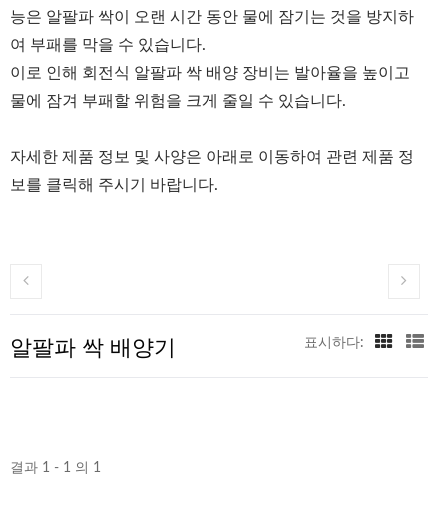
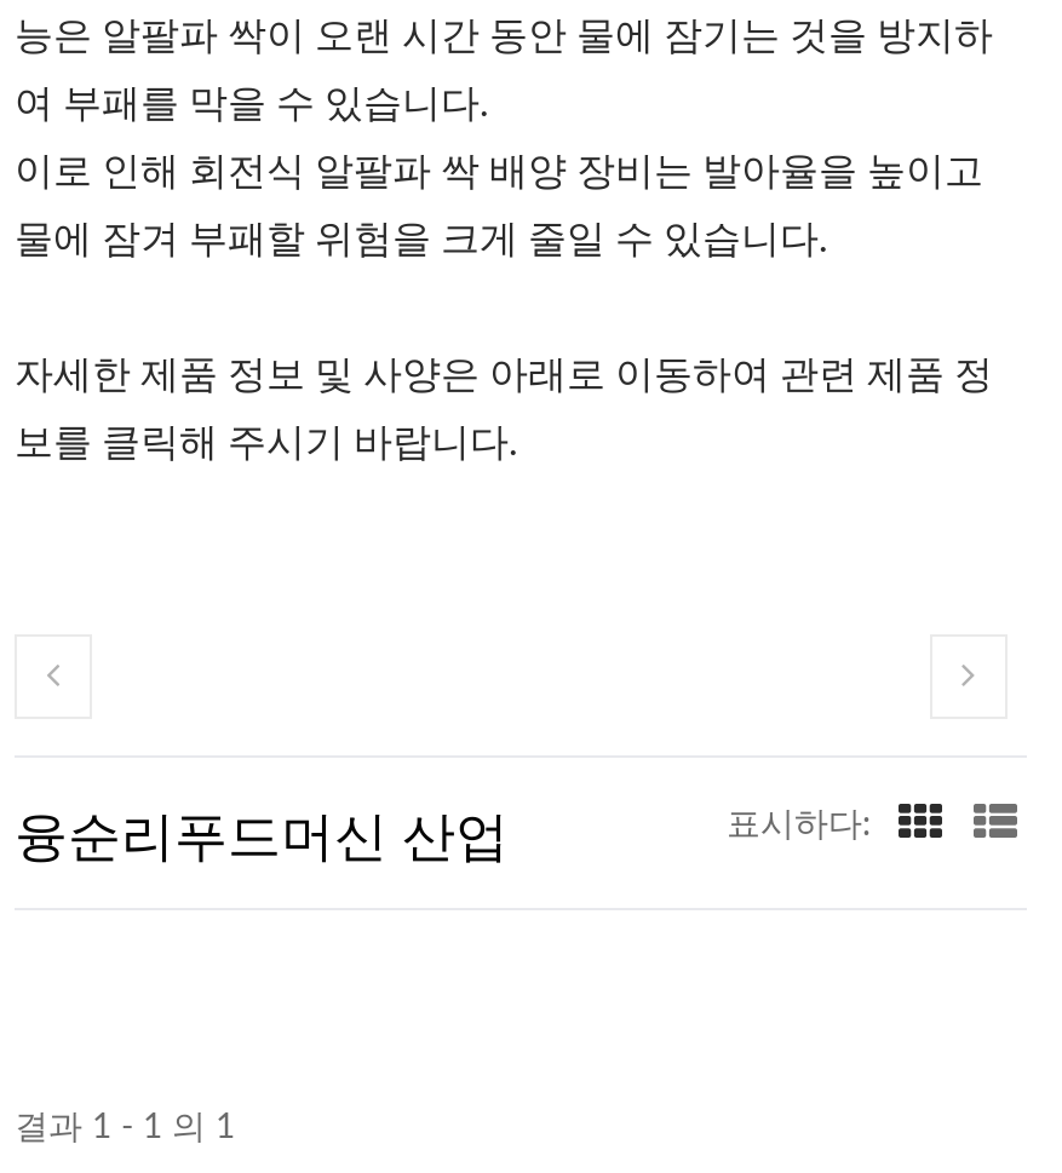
- 알팔파 싹 배양기
+ 융순리푸드머신 산업
